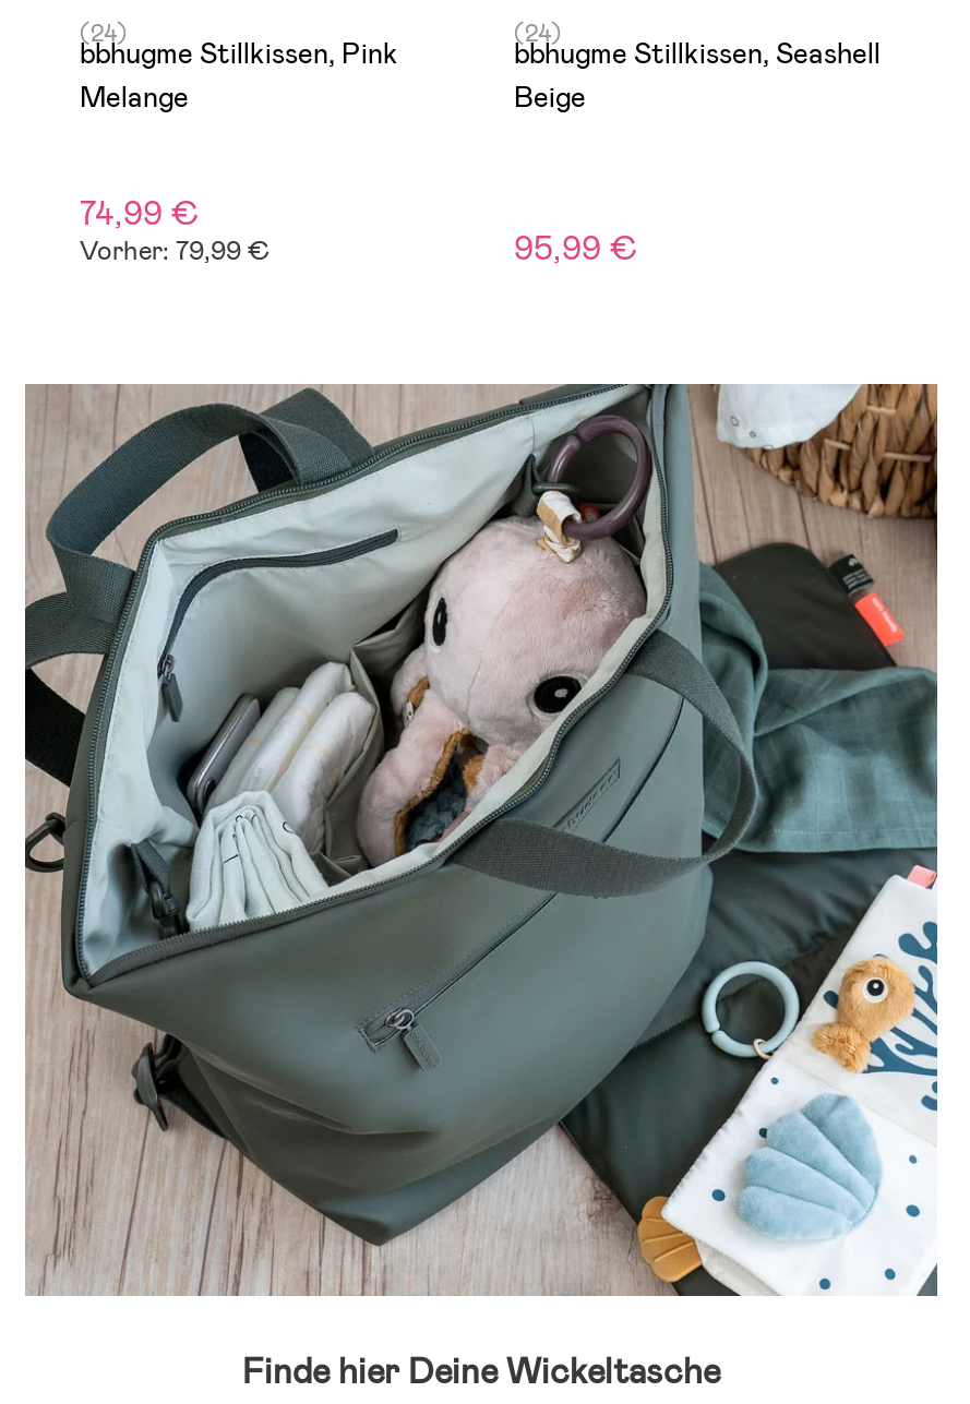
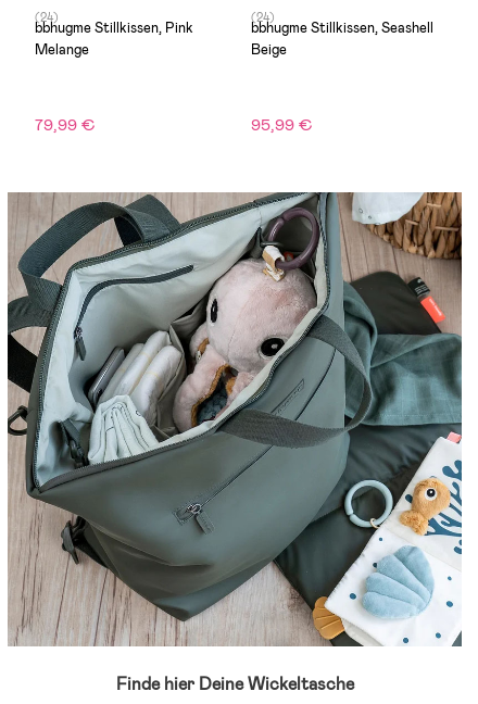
- 74,99 €
- Vorher: 79,99 €
+ 79,99 €
